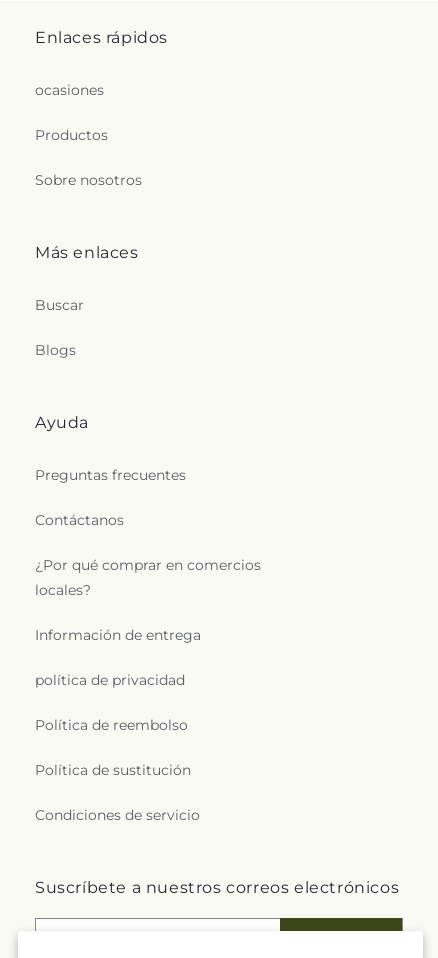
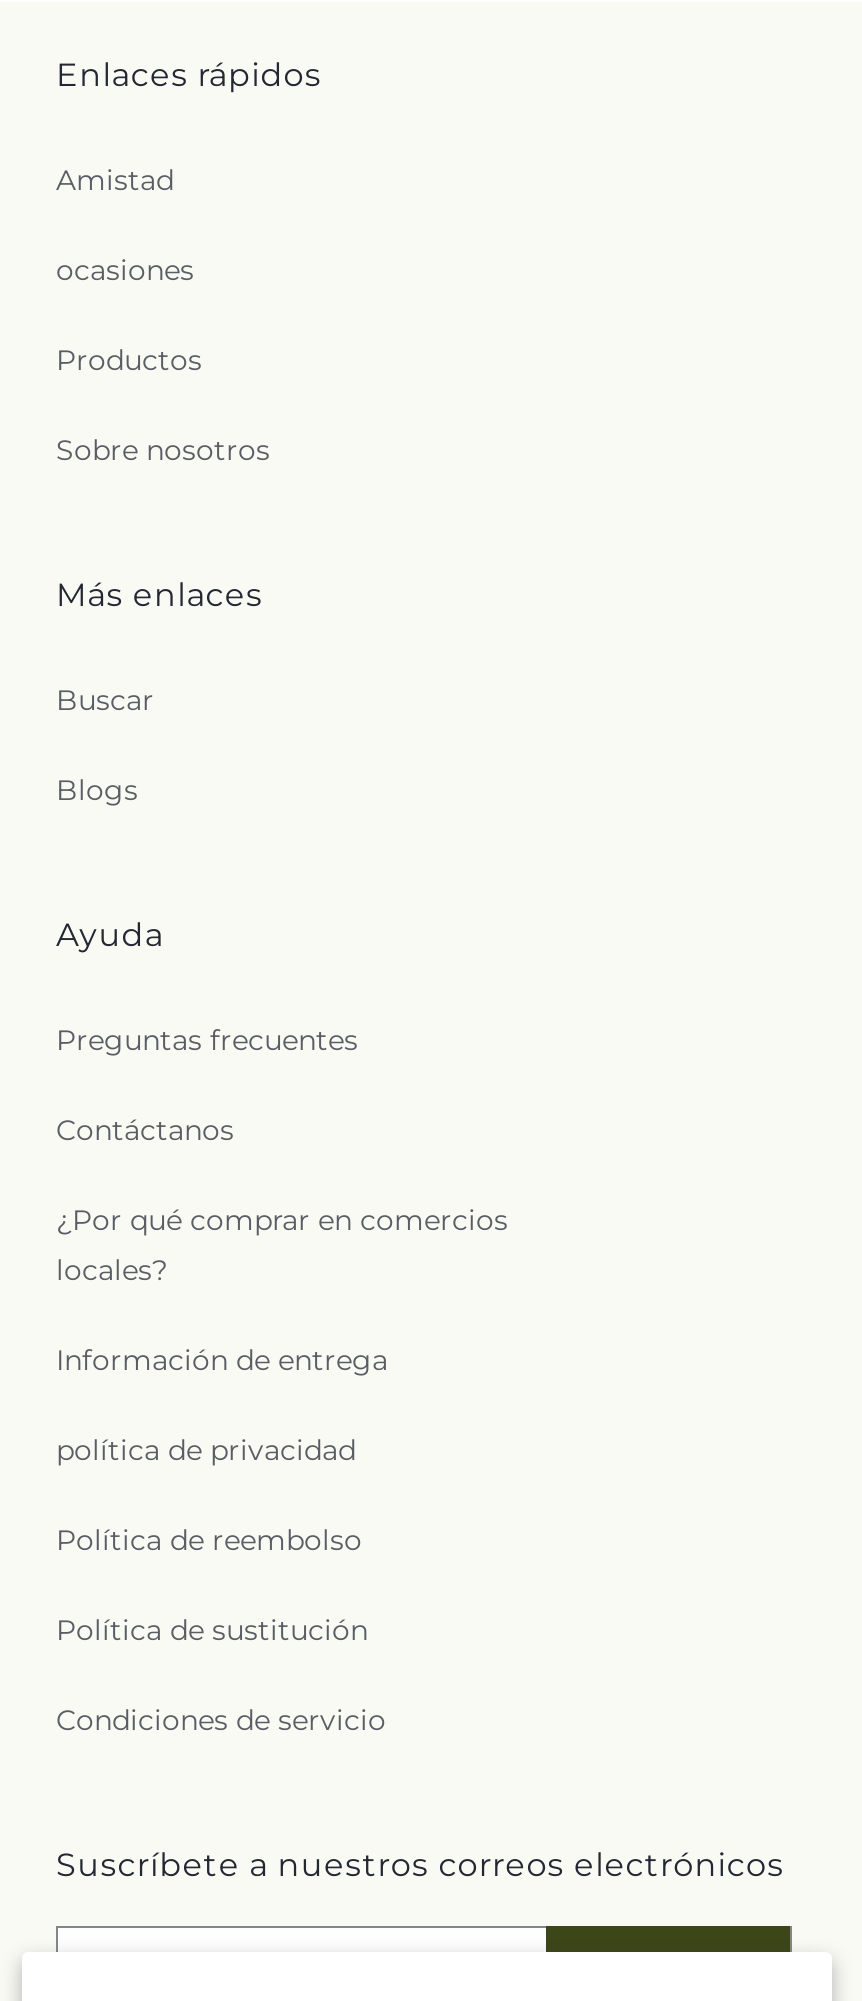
+ Amistad
